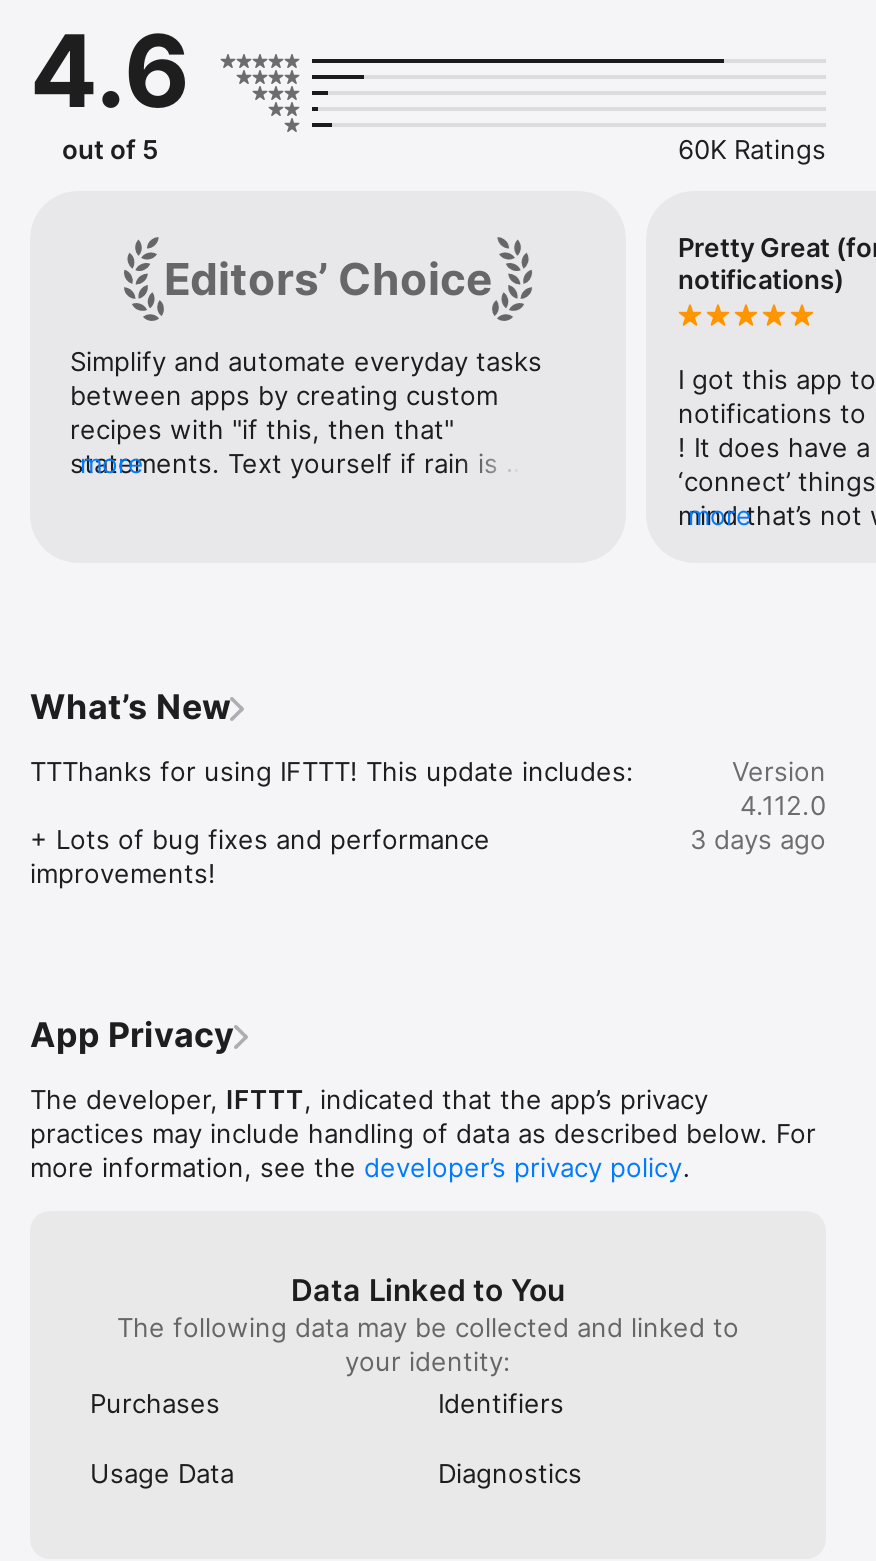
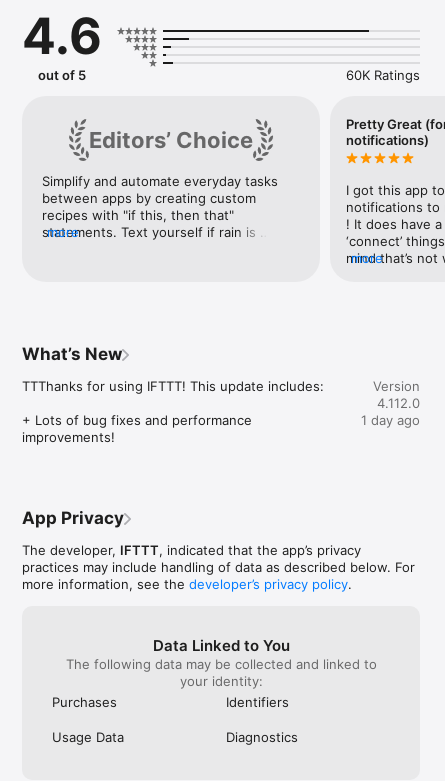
- 3 days ago
+ 1 day ago
